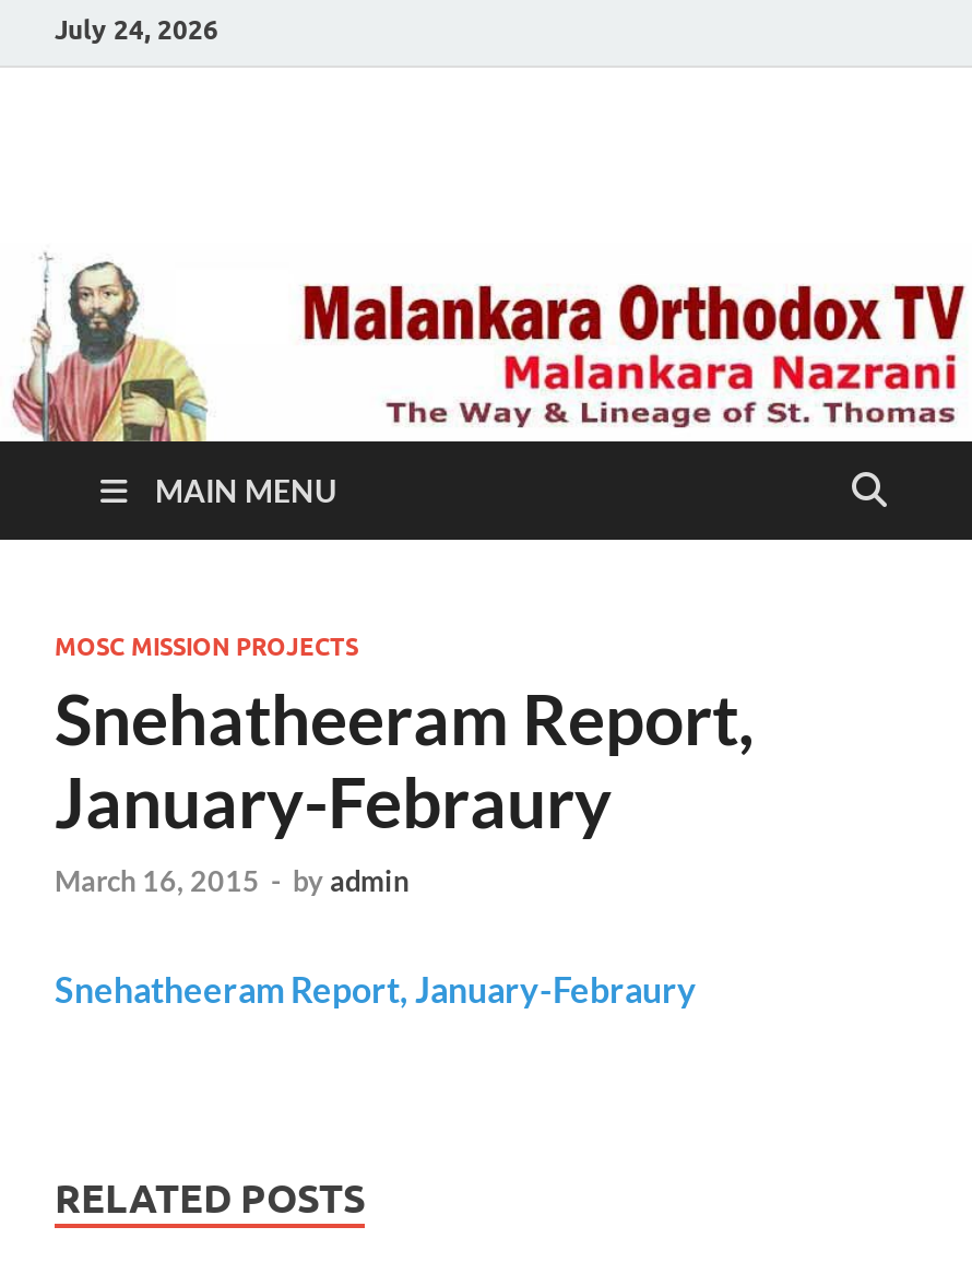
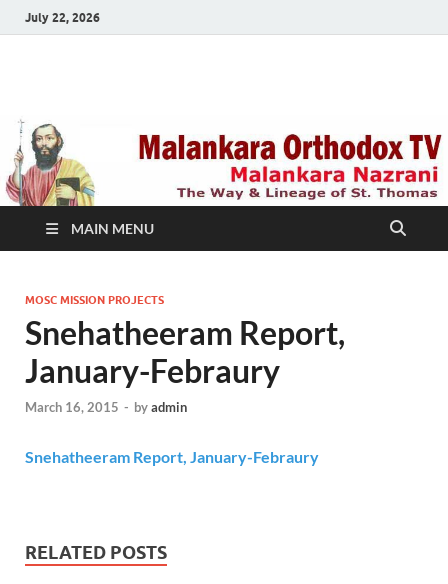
- July 24, 2026
+ July 22, 2026
